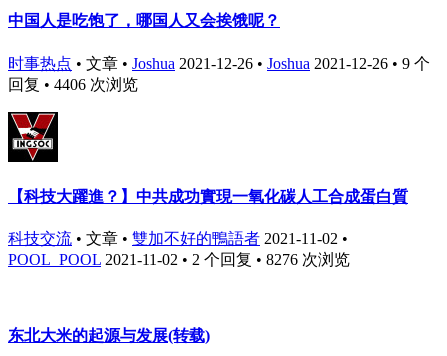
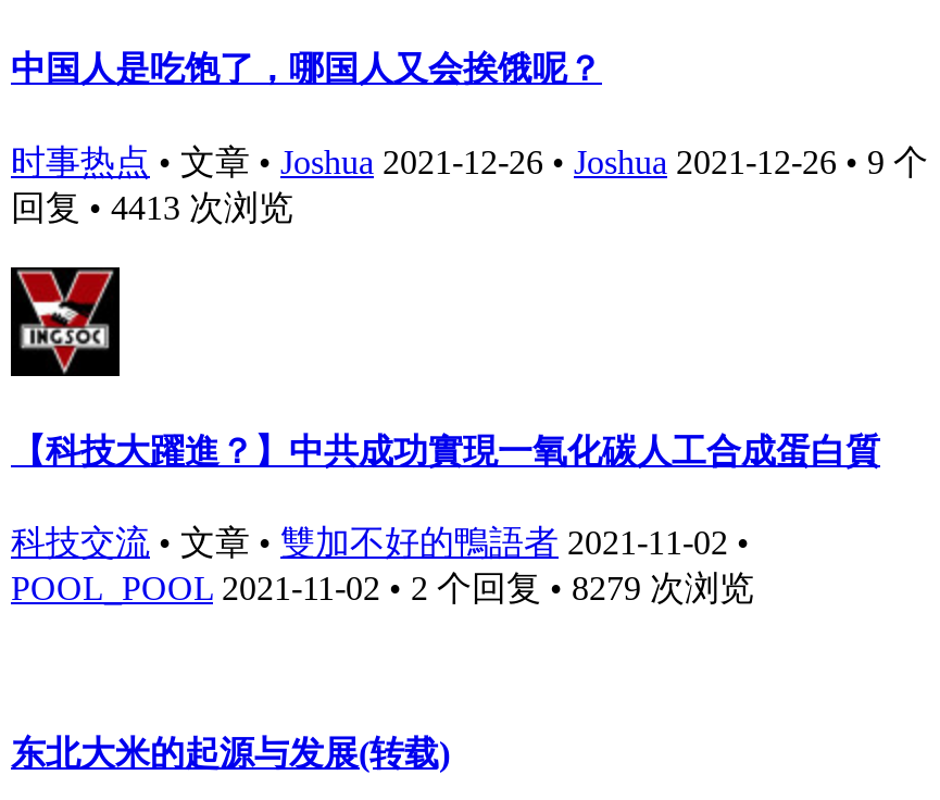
- 回复 • 4406 次浏览
+ 回复 • 4413 次浏览

- POOL_POOL 2021-11-02 • 2 个回复 • 8276 次浏览
+ POOL_POOL 2021-11-02 • 2 个回复 • 8279 次浏览
